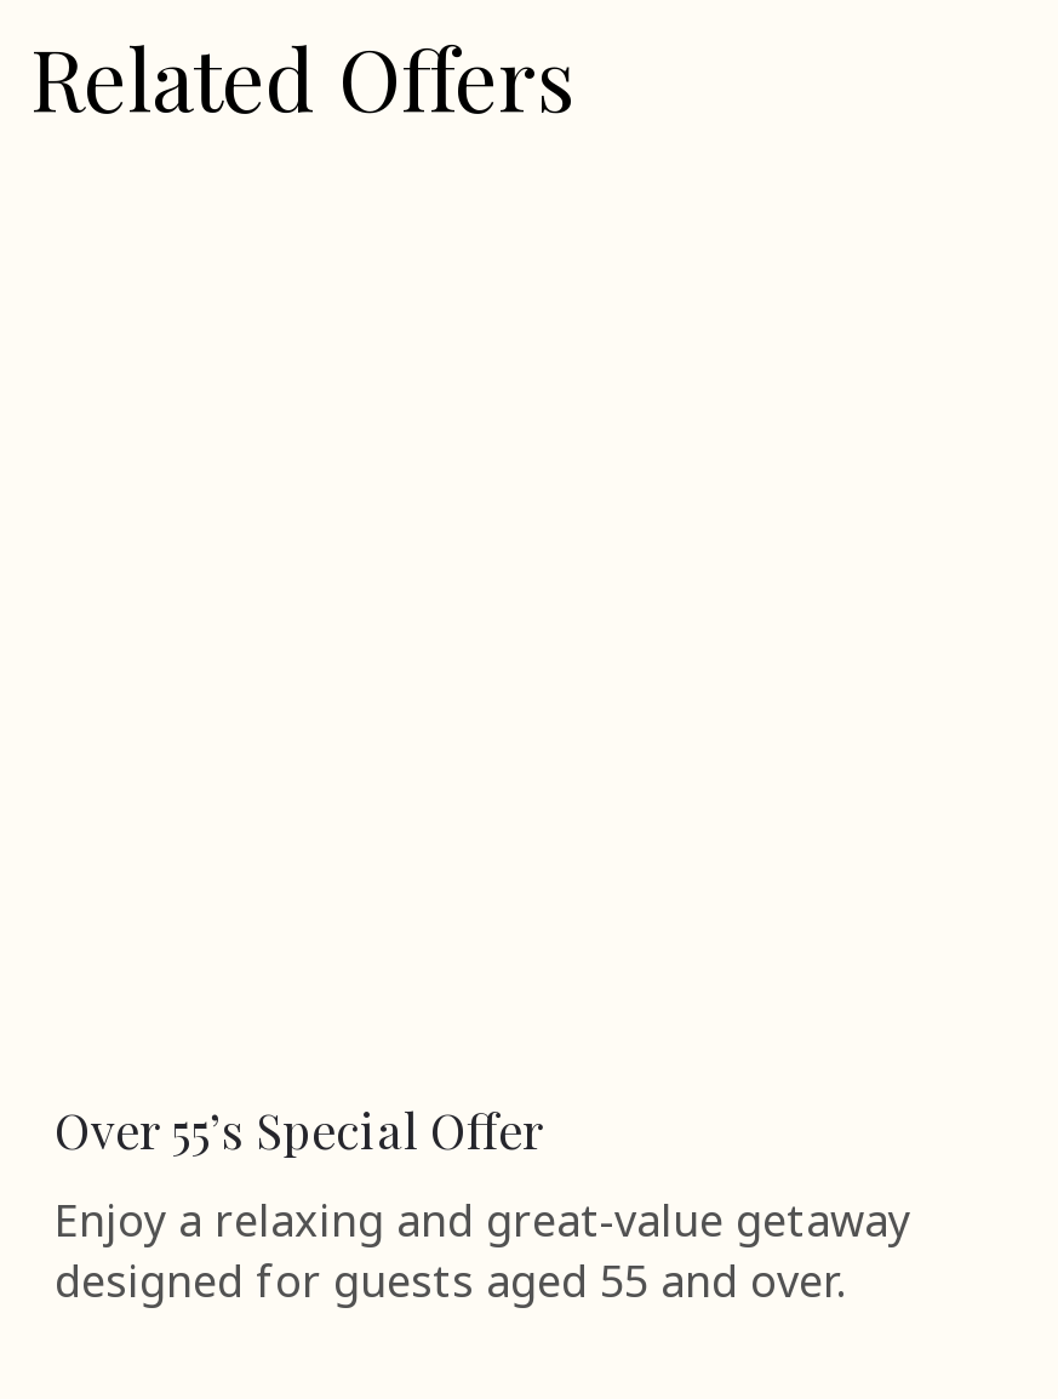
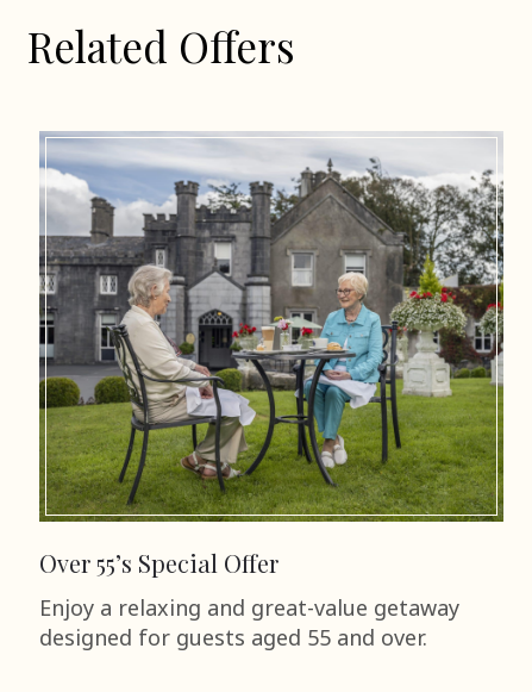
+ [image]
